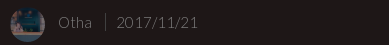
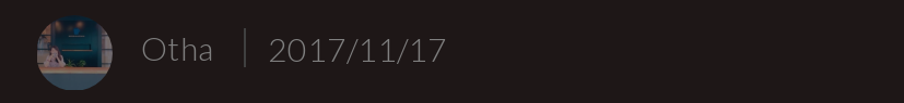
- Otha 2017/11/21
+ Otha 2017/11/17
